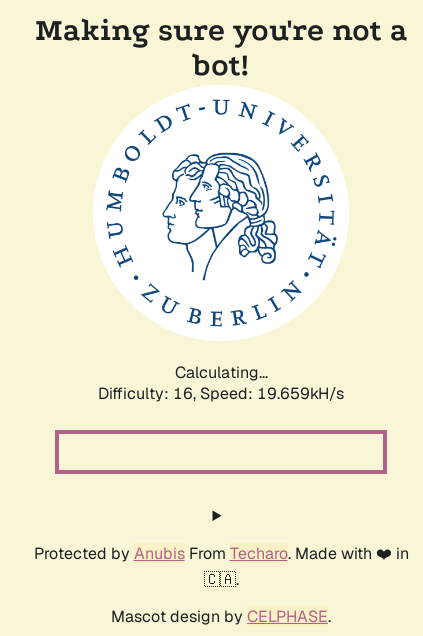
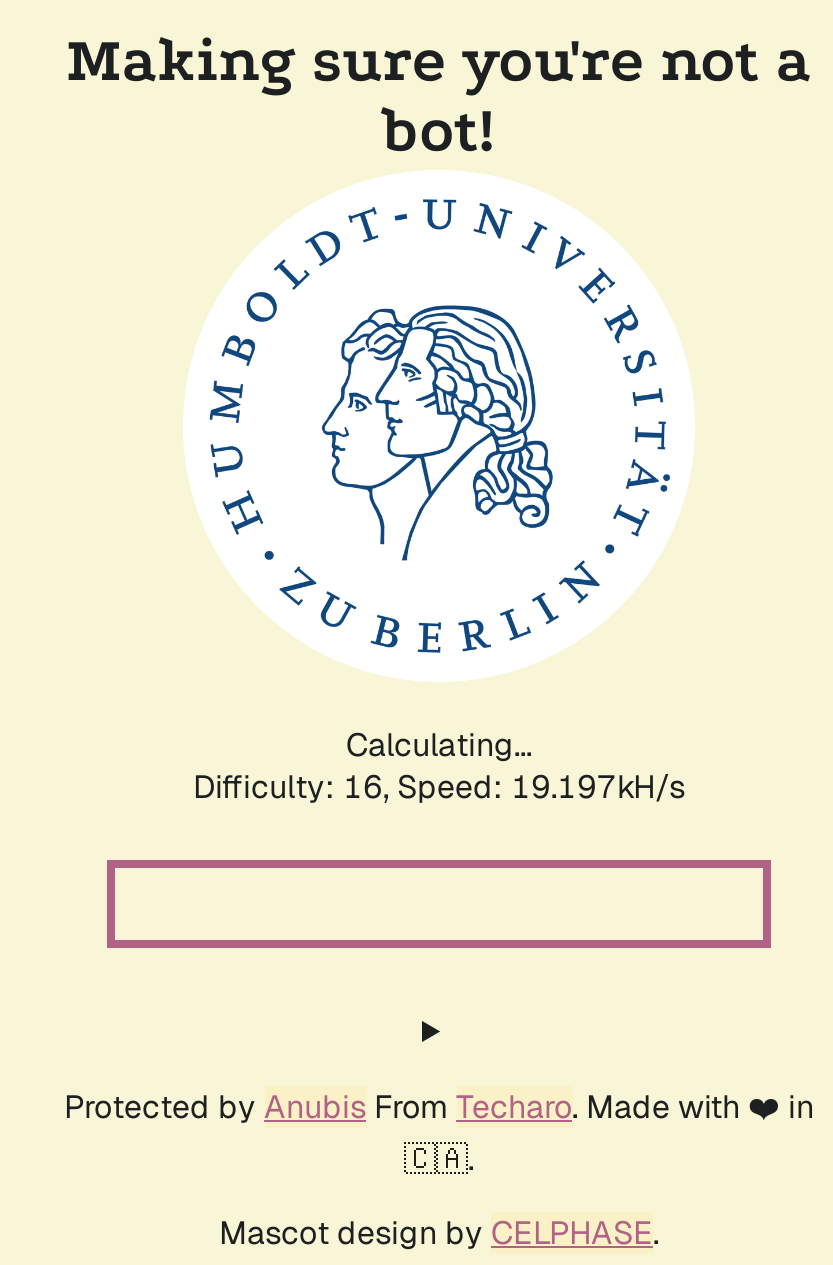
- Difficulty: 16, Speed: 19.659kH/s
+ Difficulty: 16, Speed: 19.197kH/s
